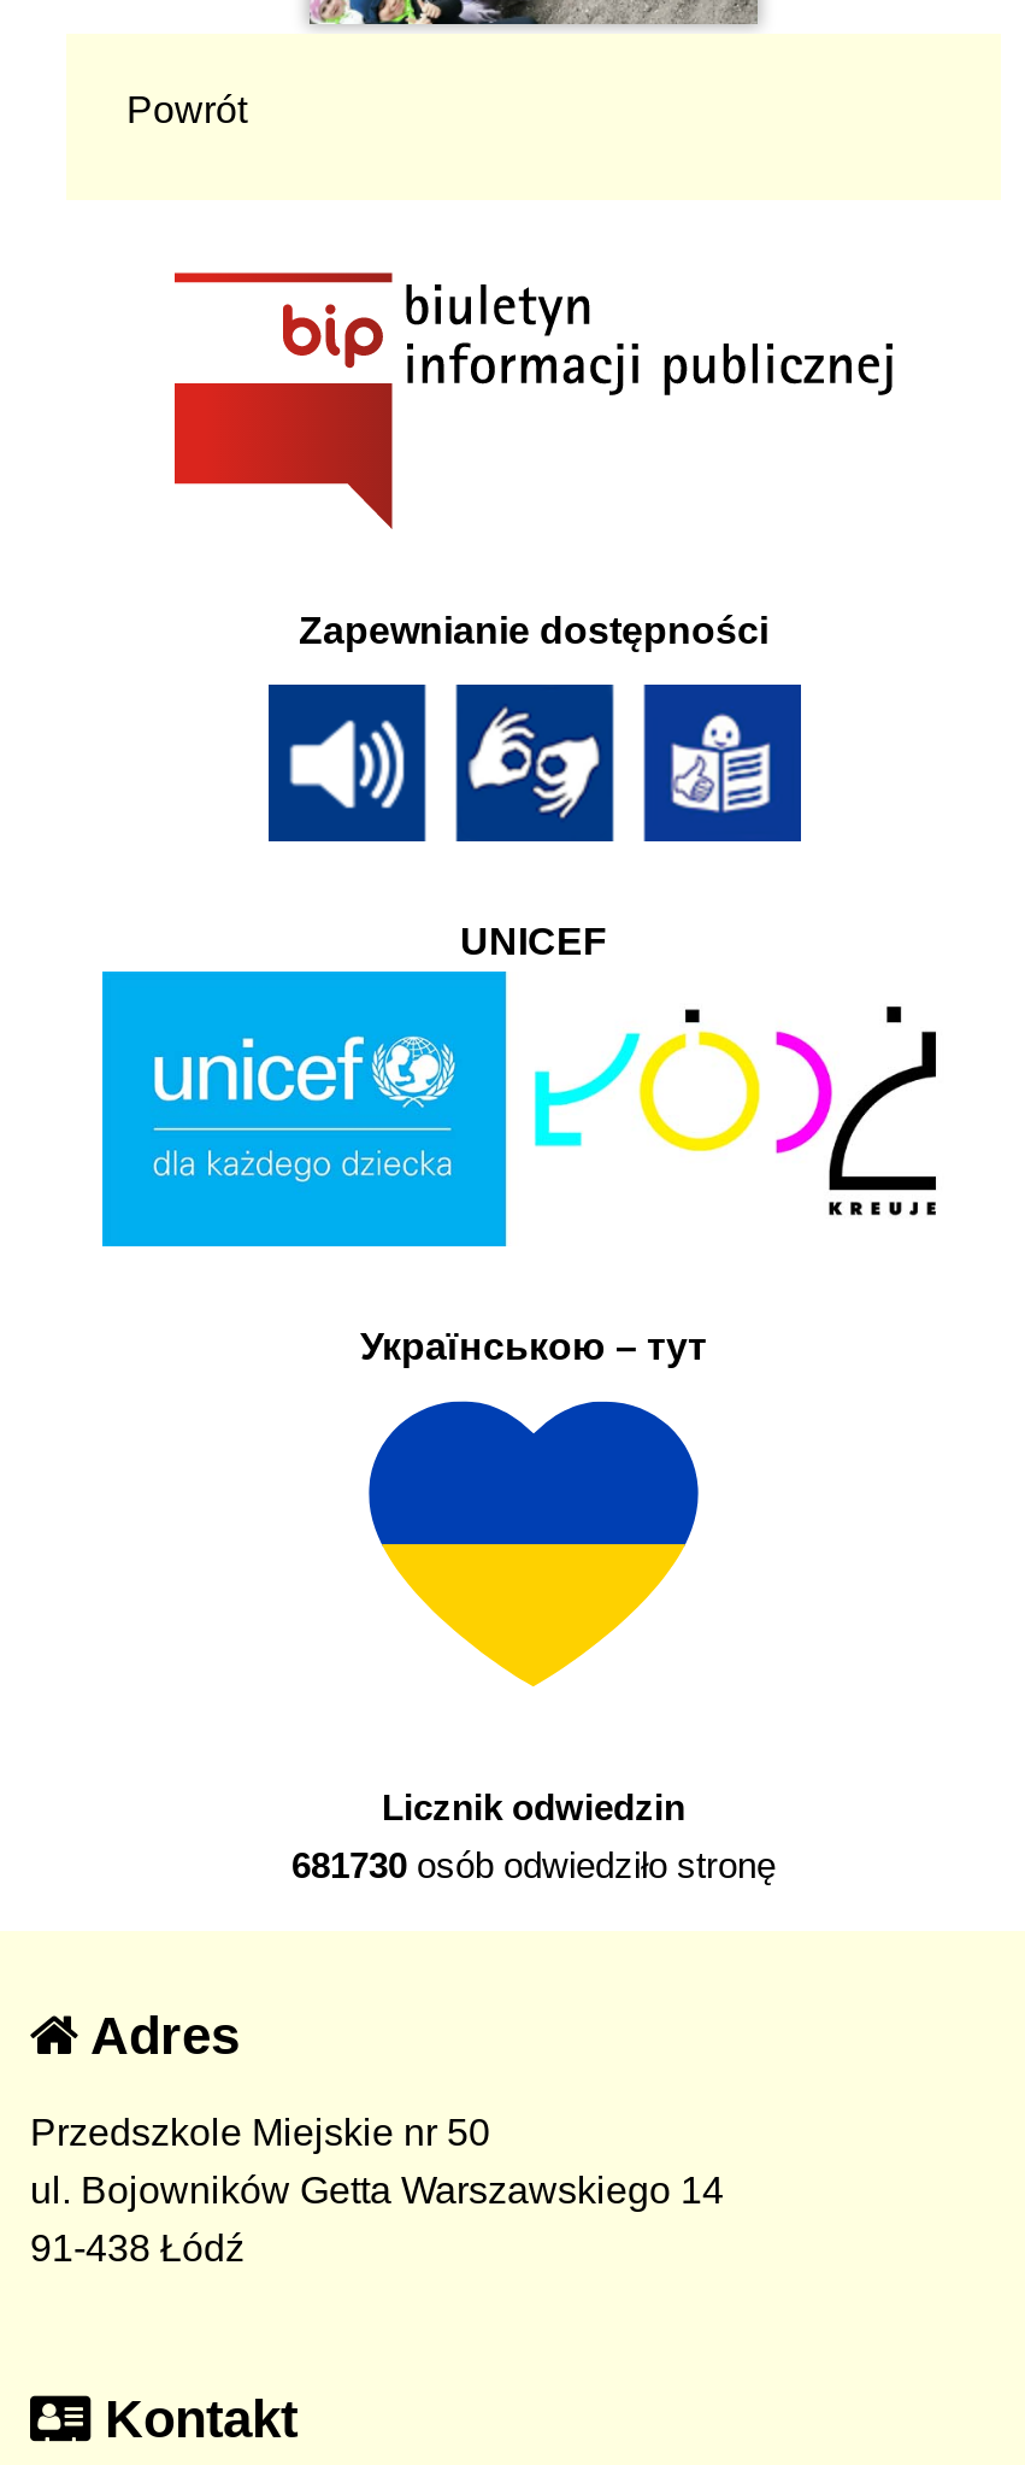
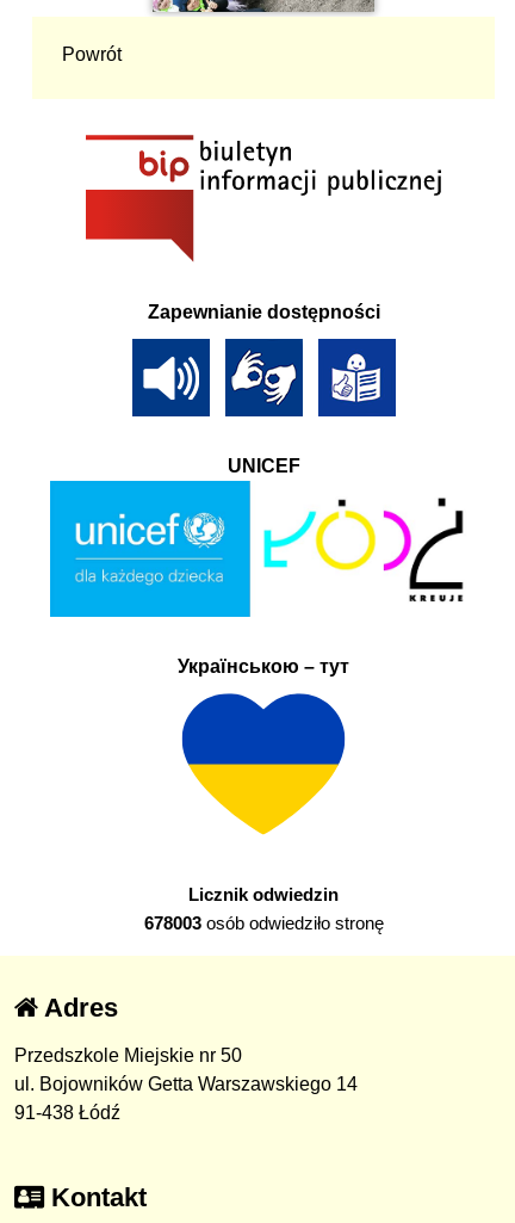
- 681730 osób odwiedziło stronę
+ 678003 osób odwiedziło stronę
